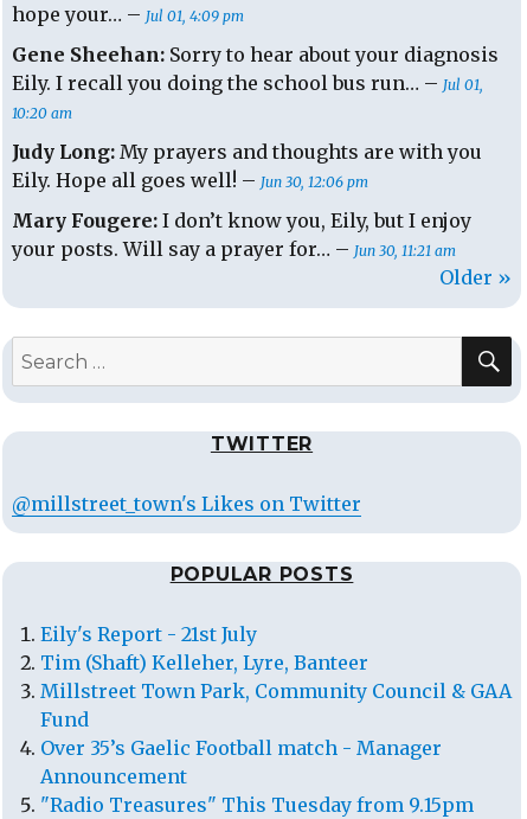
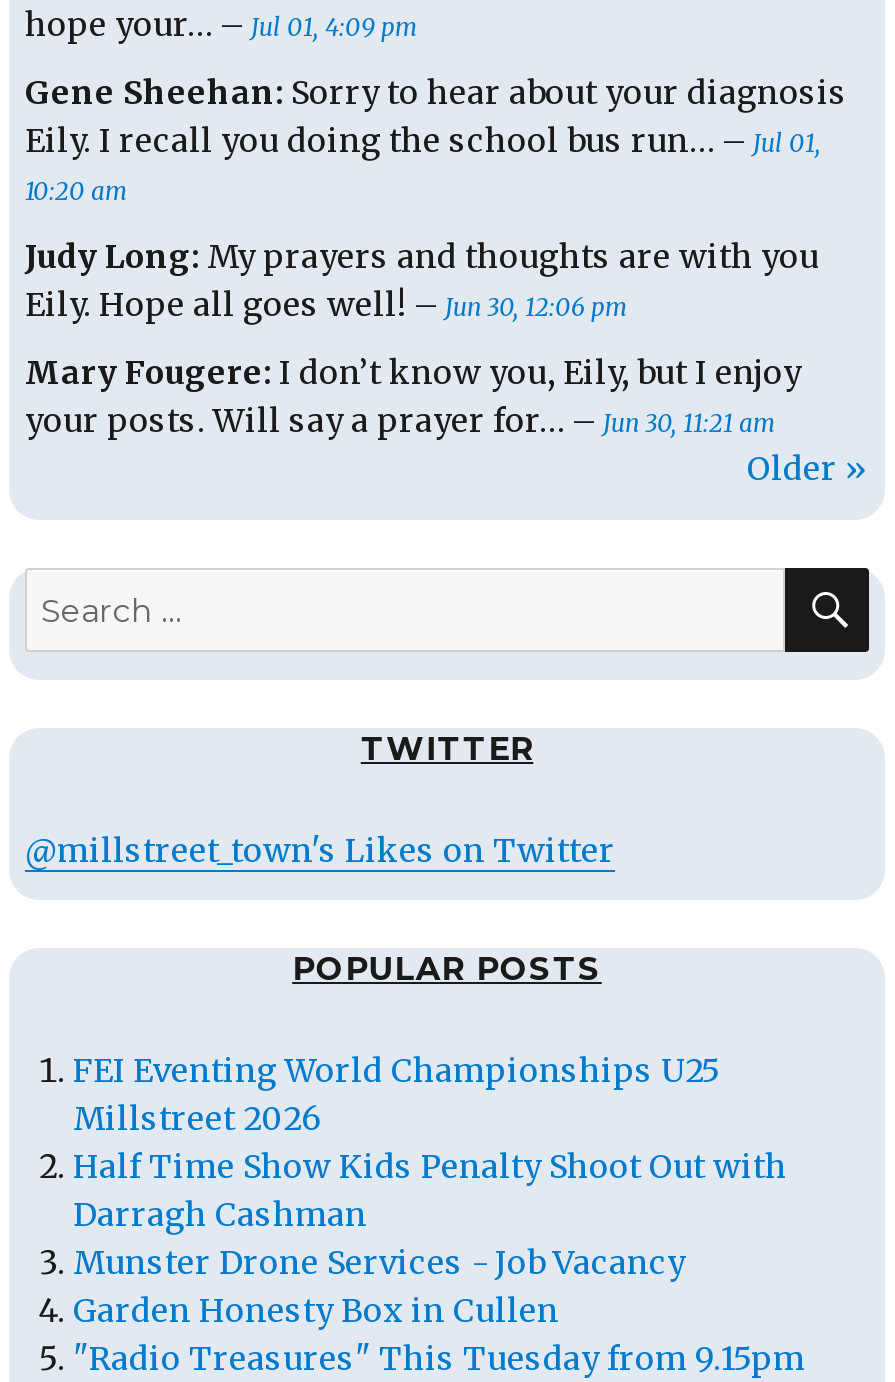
- Eily's Report - 21st July
- Tim (Shaft) Kelleher, Lyre, Banteer
- Millstreet Town Park, Community Council & GAA
- Fund
- Over 35’s Gaelic Football match - Manager
- Announcement
+ FEI Eventing World Championships U25
+ Millstreet 2026
+ Half Time Show Kids Penalty Shoot Out with
+ Darragh Cashman
+ Munster Drone Services - Job Vacancy
+ Garden Honesty Box in Cullen
